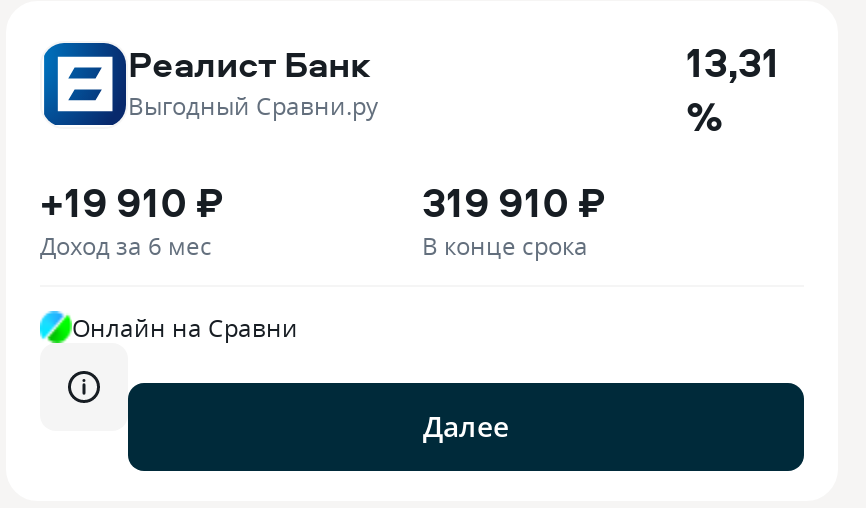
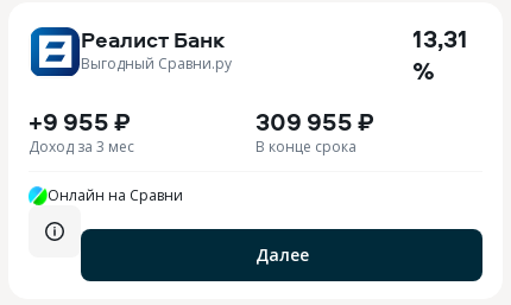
- +19 910 ₽
+ +9 955 ₽

- 319 910 ₽
+ 309 955 ₽

- Доход за 6 мес
+ Доход за 3 мес
